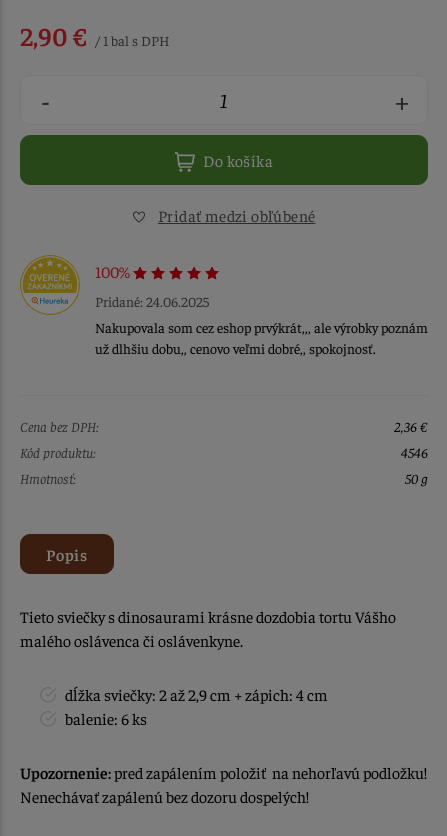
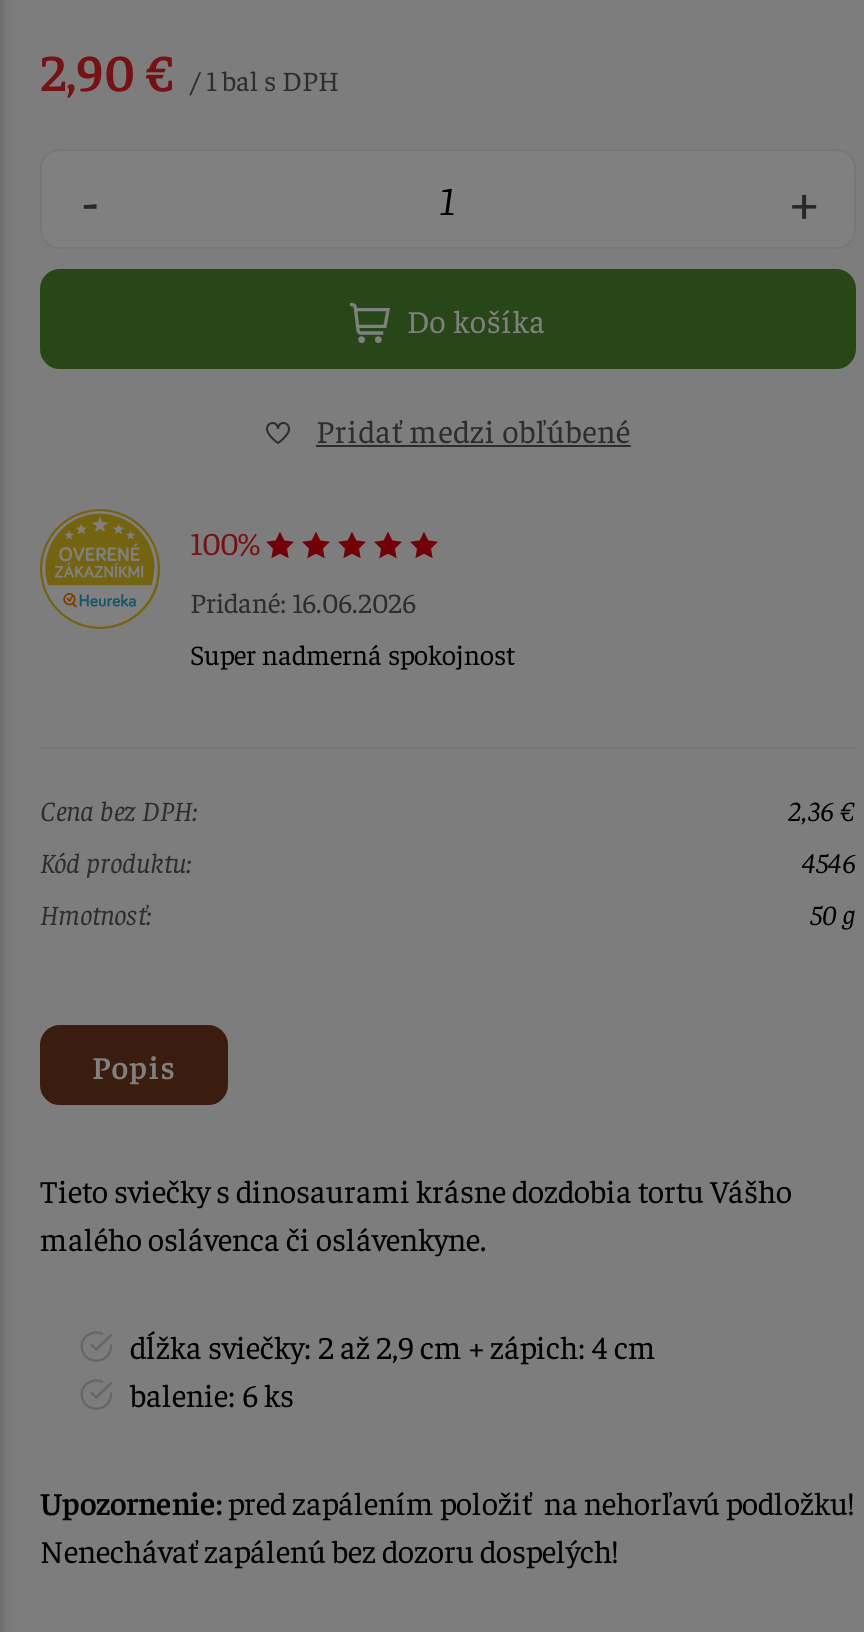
- Pridané: 24.06.2025
- Nakupovala som cez eshop prvýkrát,,, ale výrobky poznám
- už dlhšiu dobu,, cenovo veľmi dobré,, spokojnosť.
+ Pridané: 16.06.2026
+ Super nadmerná spokojnost
